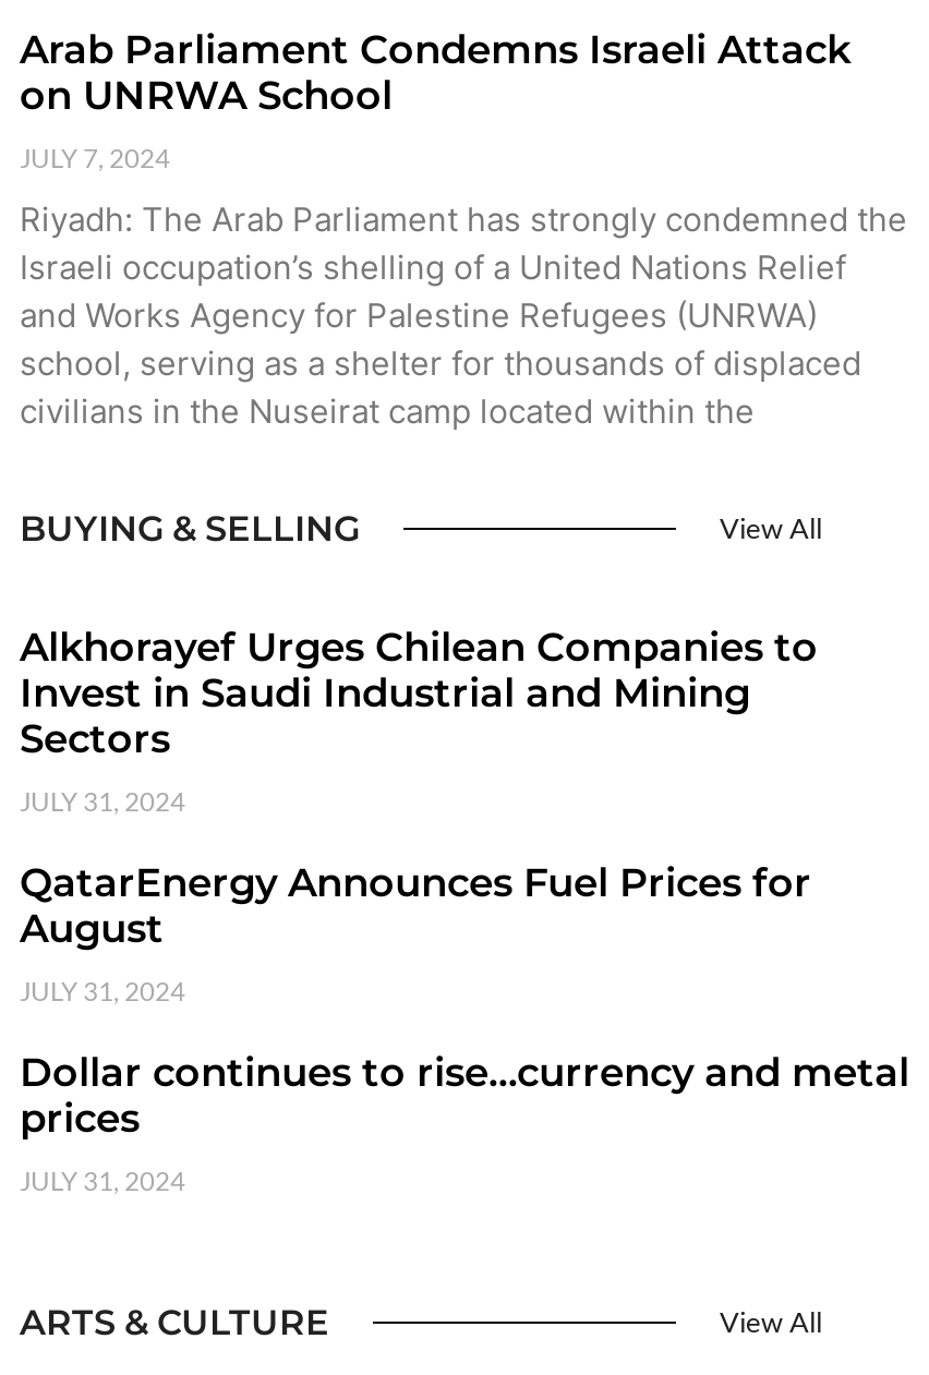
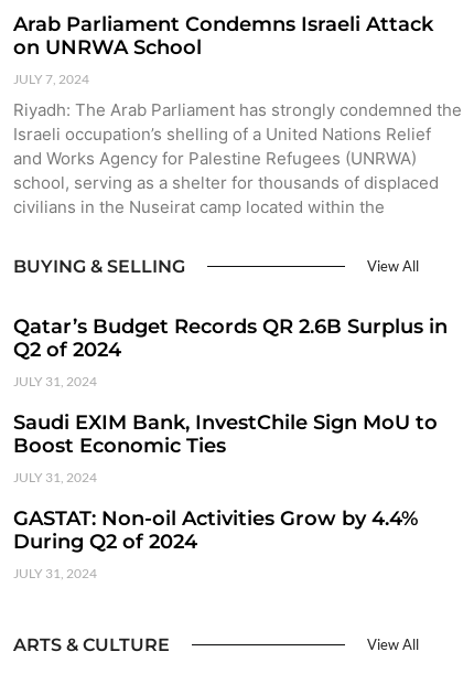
- Alkhorayef Urges Chilean Companies to
- Invest in Saudi Industrial and Mining
- Sectors
+ Qatar’s Budget Records QR 2.6B Surplus in
+ Q2 of 2024

- QatarEnergy Announces Fuel Prices for
- August
+ Saudi EXIM Bank, InvestChile Sign MoU to
+ Boost Economic Ties

- Dollar continues to rise…currency and metal
- prices
+ GASTAT: Non-oil Activities Grow by 4.4%
+ During Q2 of 2024
